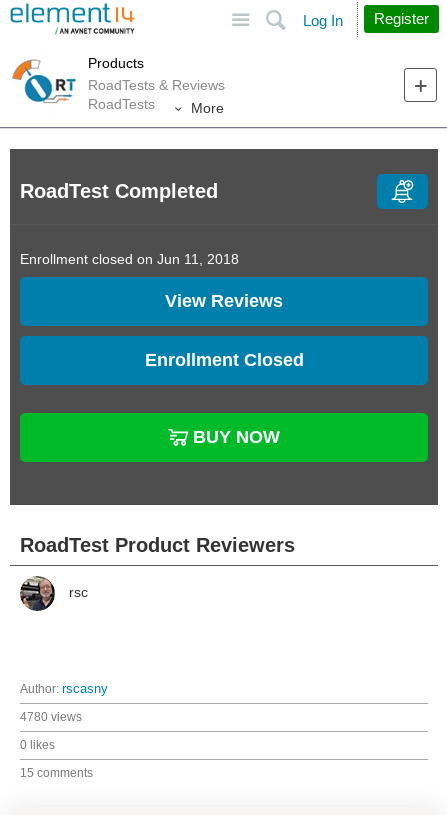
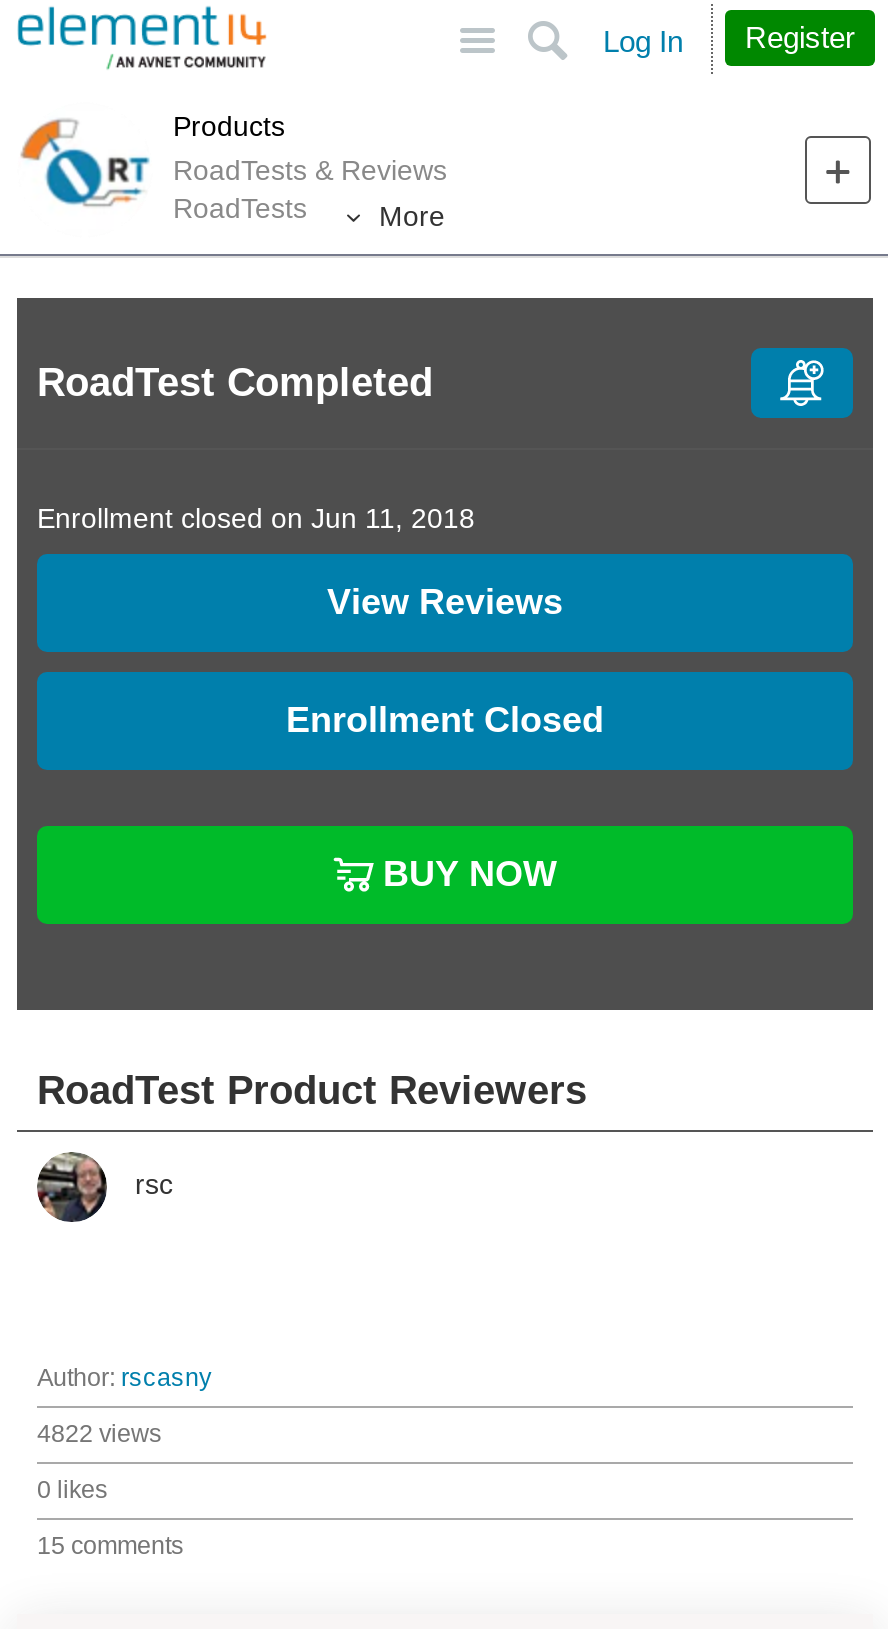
- 4780 views
+ 4822 views
